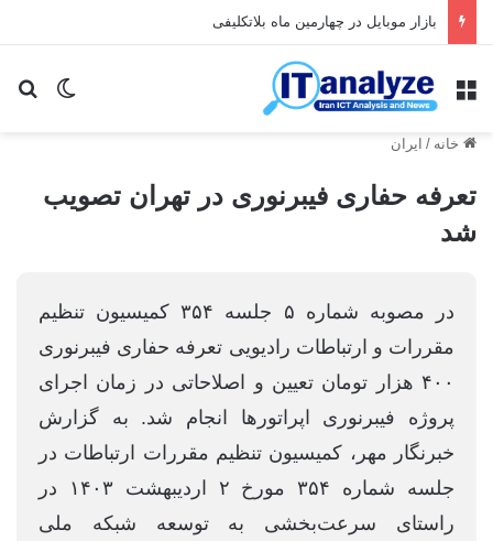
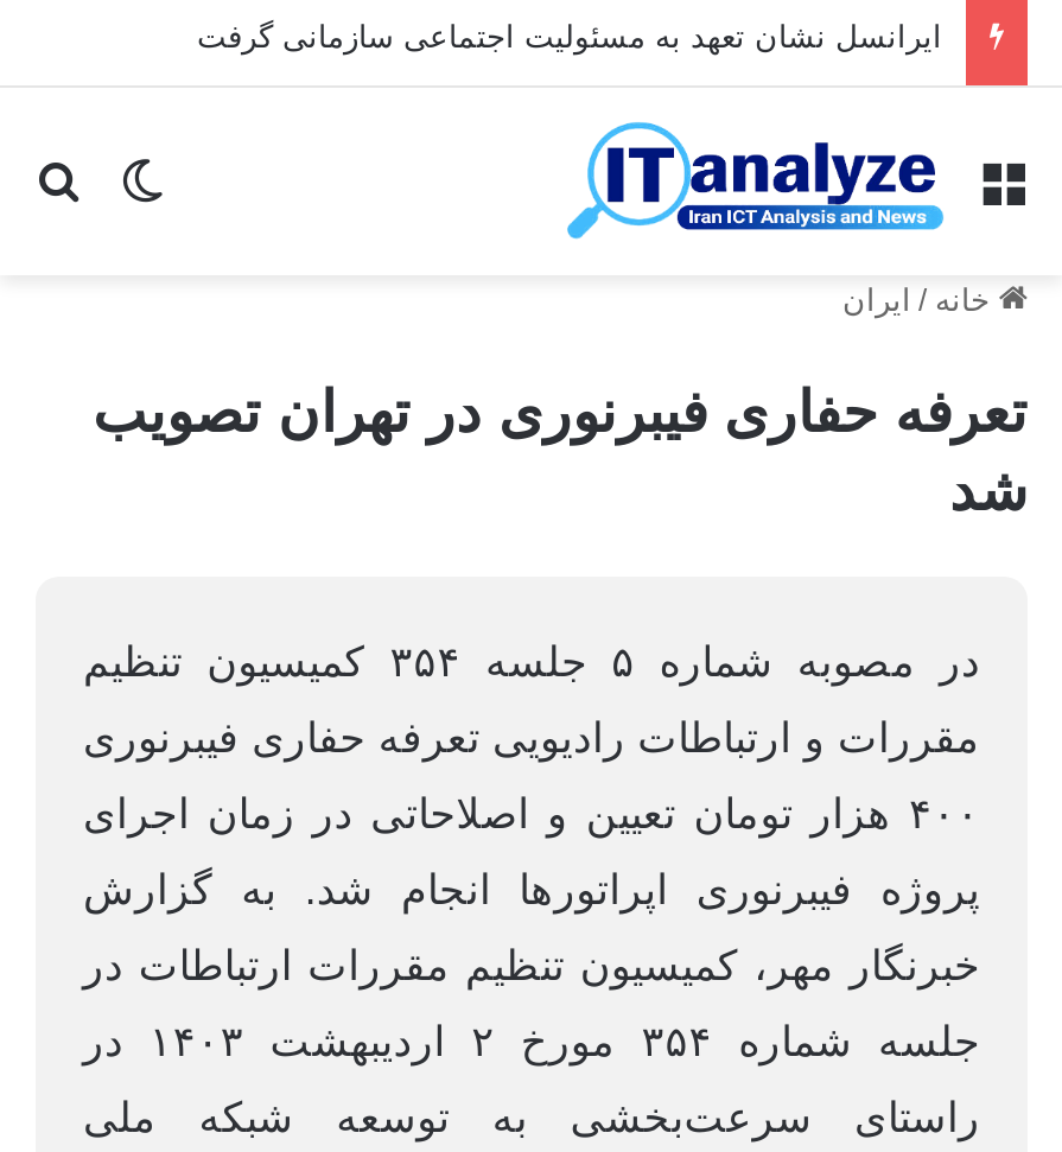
- بازار موبایل در چهارمین ماه بلاتکلیفی
+ ایرانسل نشان تعهد به مسئولیت اجتماعی سازمانی گرفت
